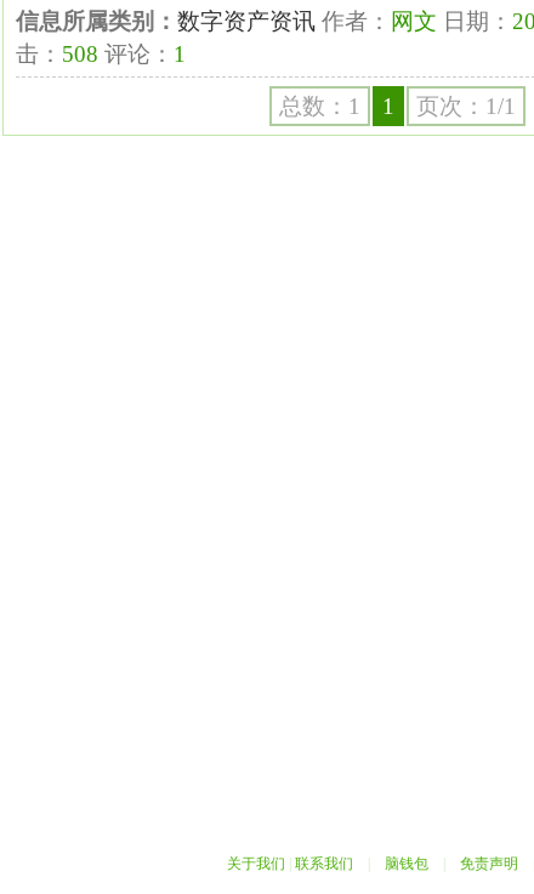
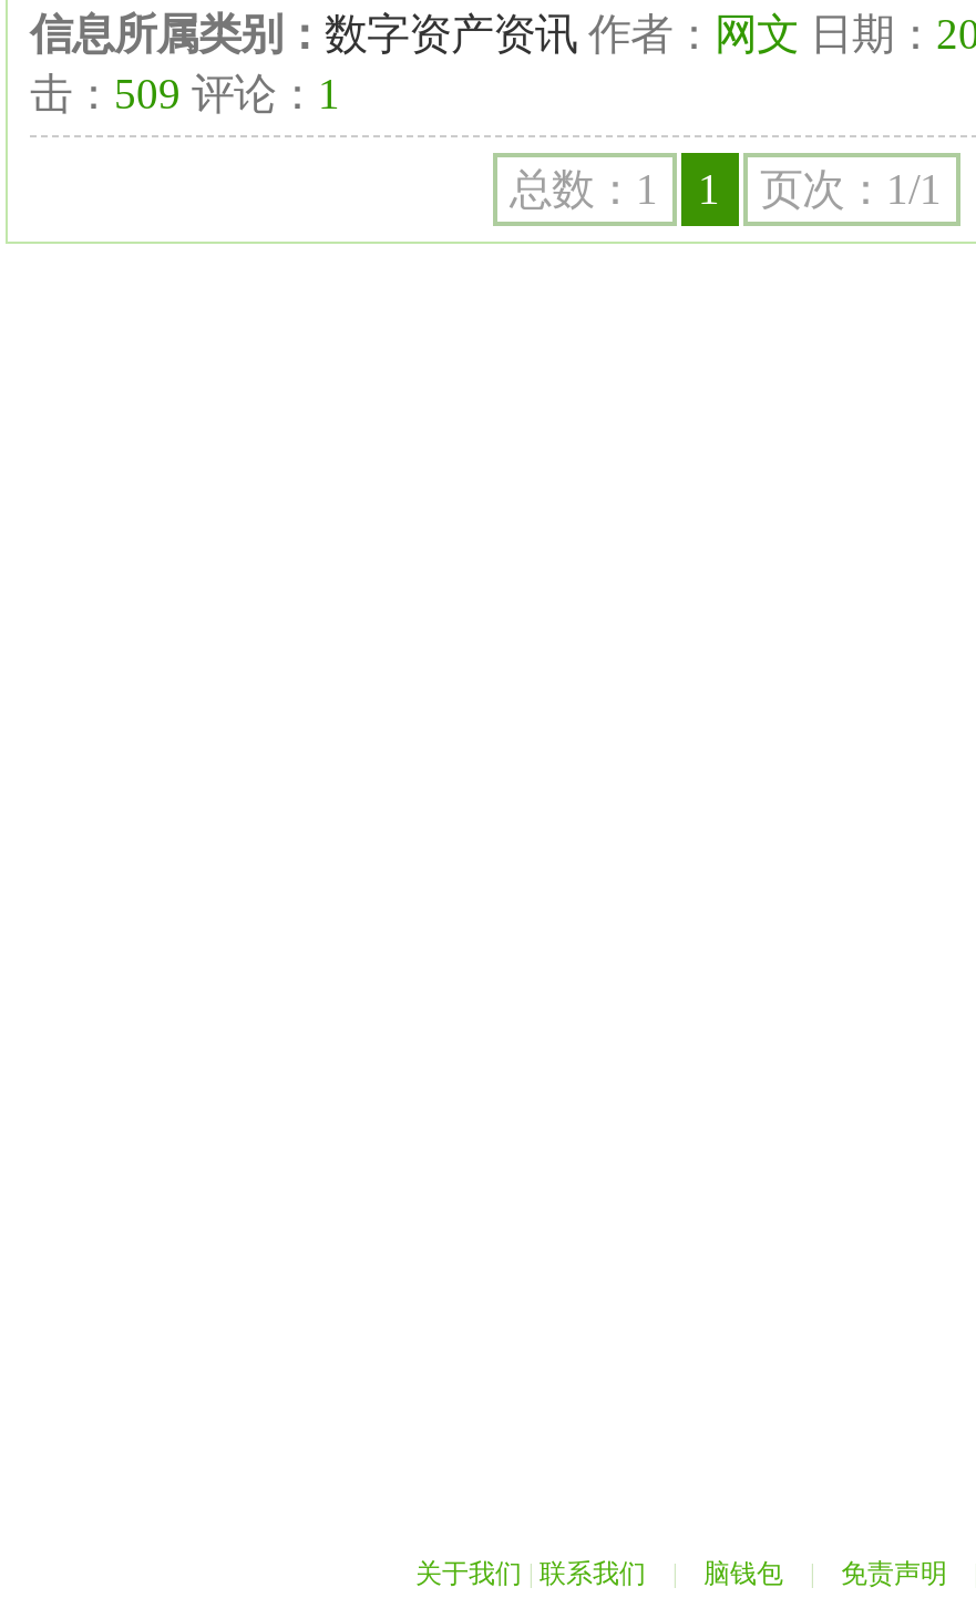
- 击：508评论：1
+ 击：509评论：1
